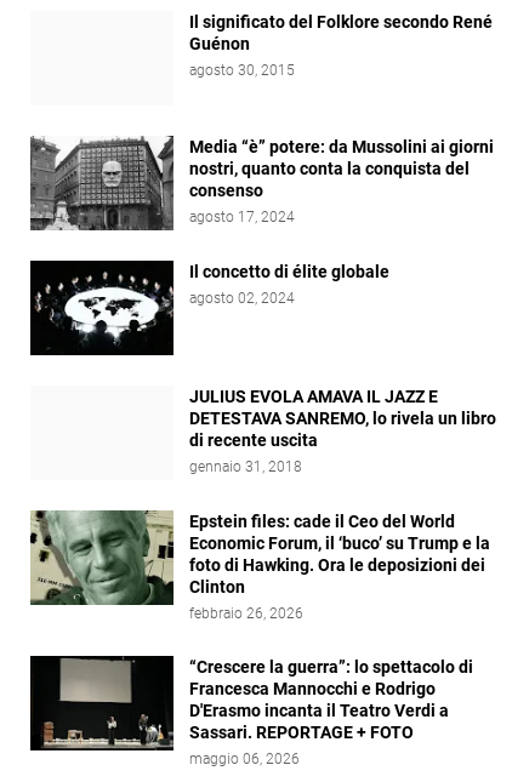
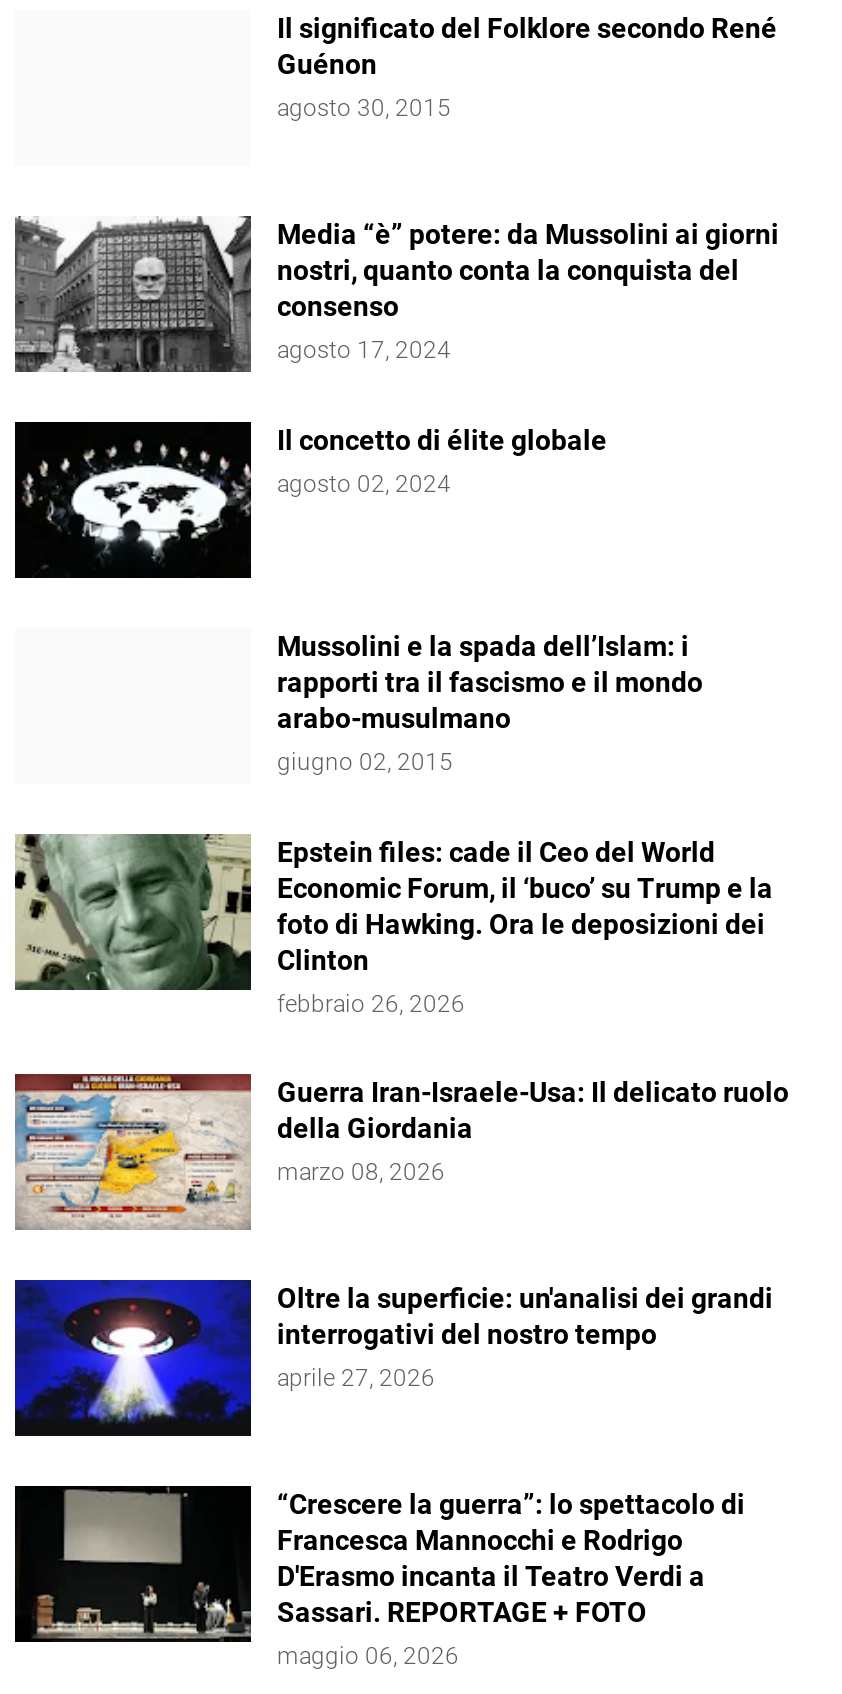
- JULIUS EVOLA AMAVA IL JAZZ E
- DETESTAVA SANREMO, lo rivela un libro
- di recente uscita
- gennaio 31, 2018
+ Mussolini e la spada dell’Islam: i
+ rapporti tra il fascismo e il mondo
+ arabo-musulmano
+ giugno 02, 2015

+ [image]
+ Guerra Iran-Israele-Usa: Il delicato ruolo
+ della Giordania
+ marzo 08, 2026

+ [image]
+ Oltre la superficie: un'analisi dei grandi
+ interrogativi del nostro tempo
+ aprile 27, 2026
